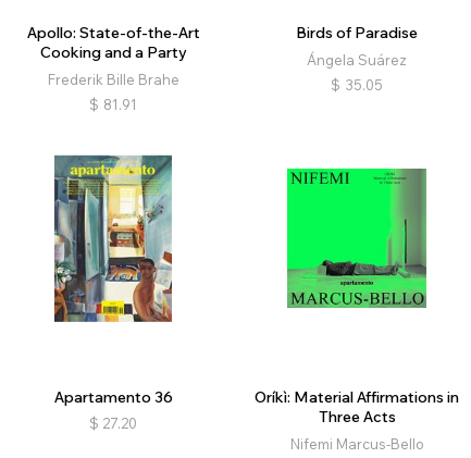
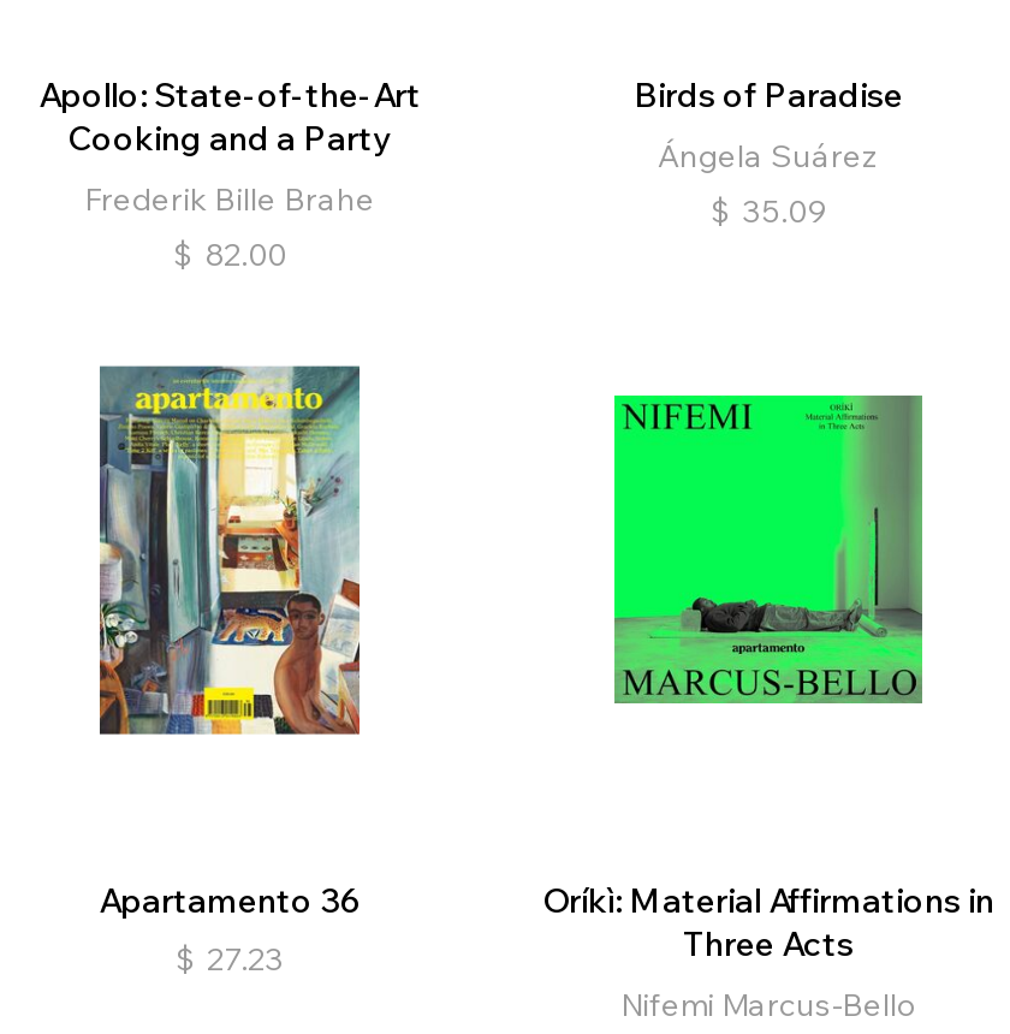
- $ 35.05
+ $ 35.09

- $ 81.91
+ $ 82.00

- $ 27.20
+ $ 27.23
